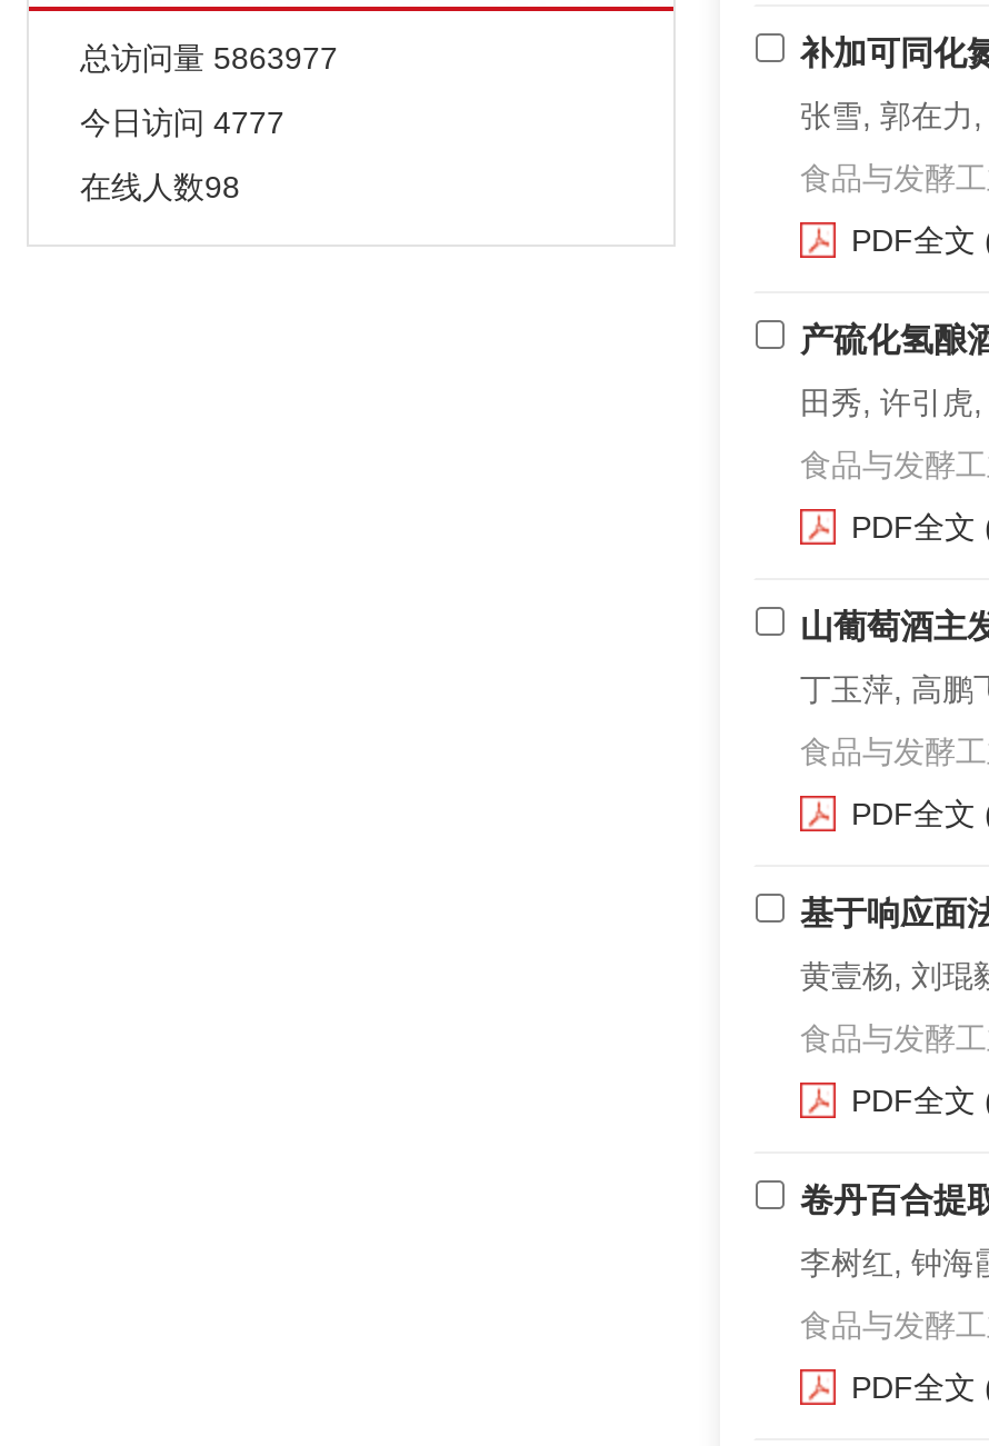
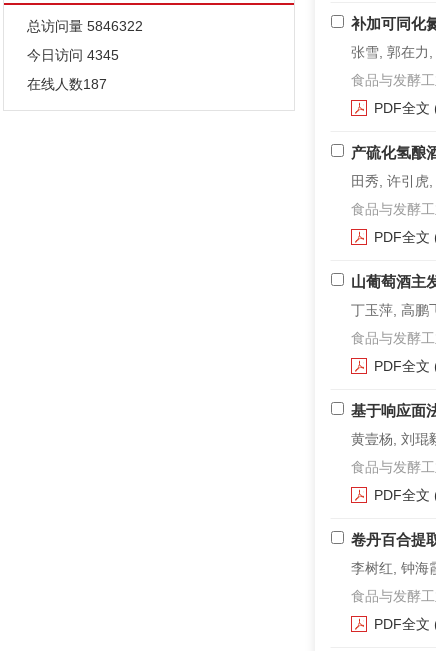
- 总访问量5863977
+ 总访问量5846322

- 今日访问4777
+ 今日访问4345

- 在线人数98
+ 在线人数187
